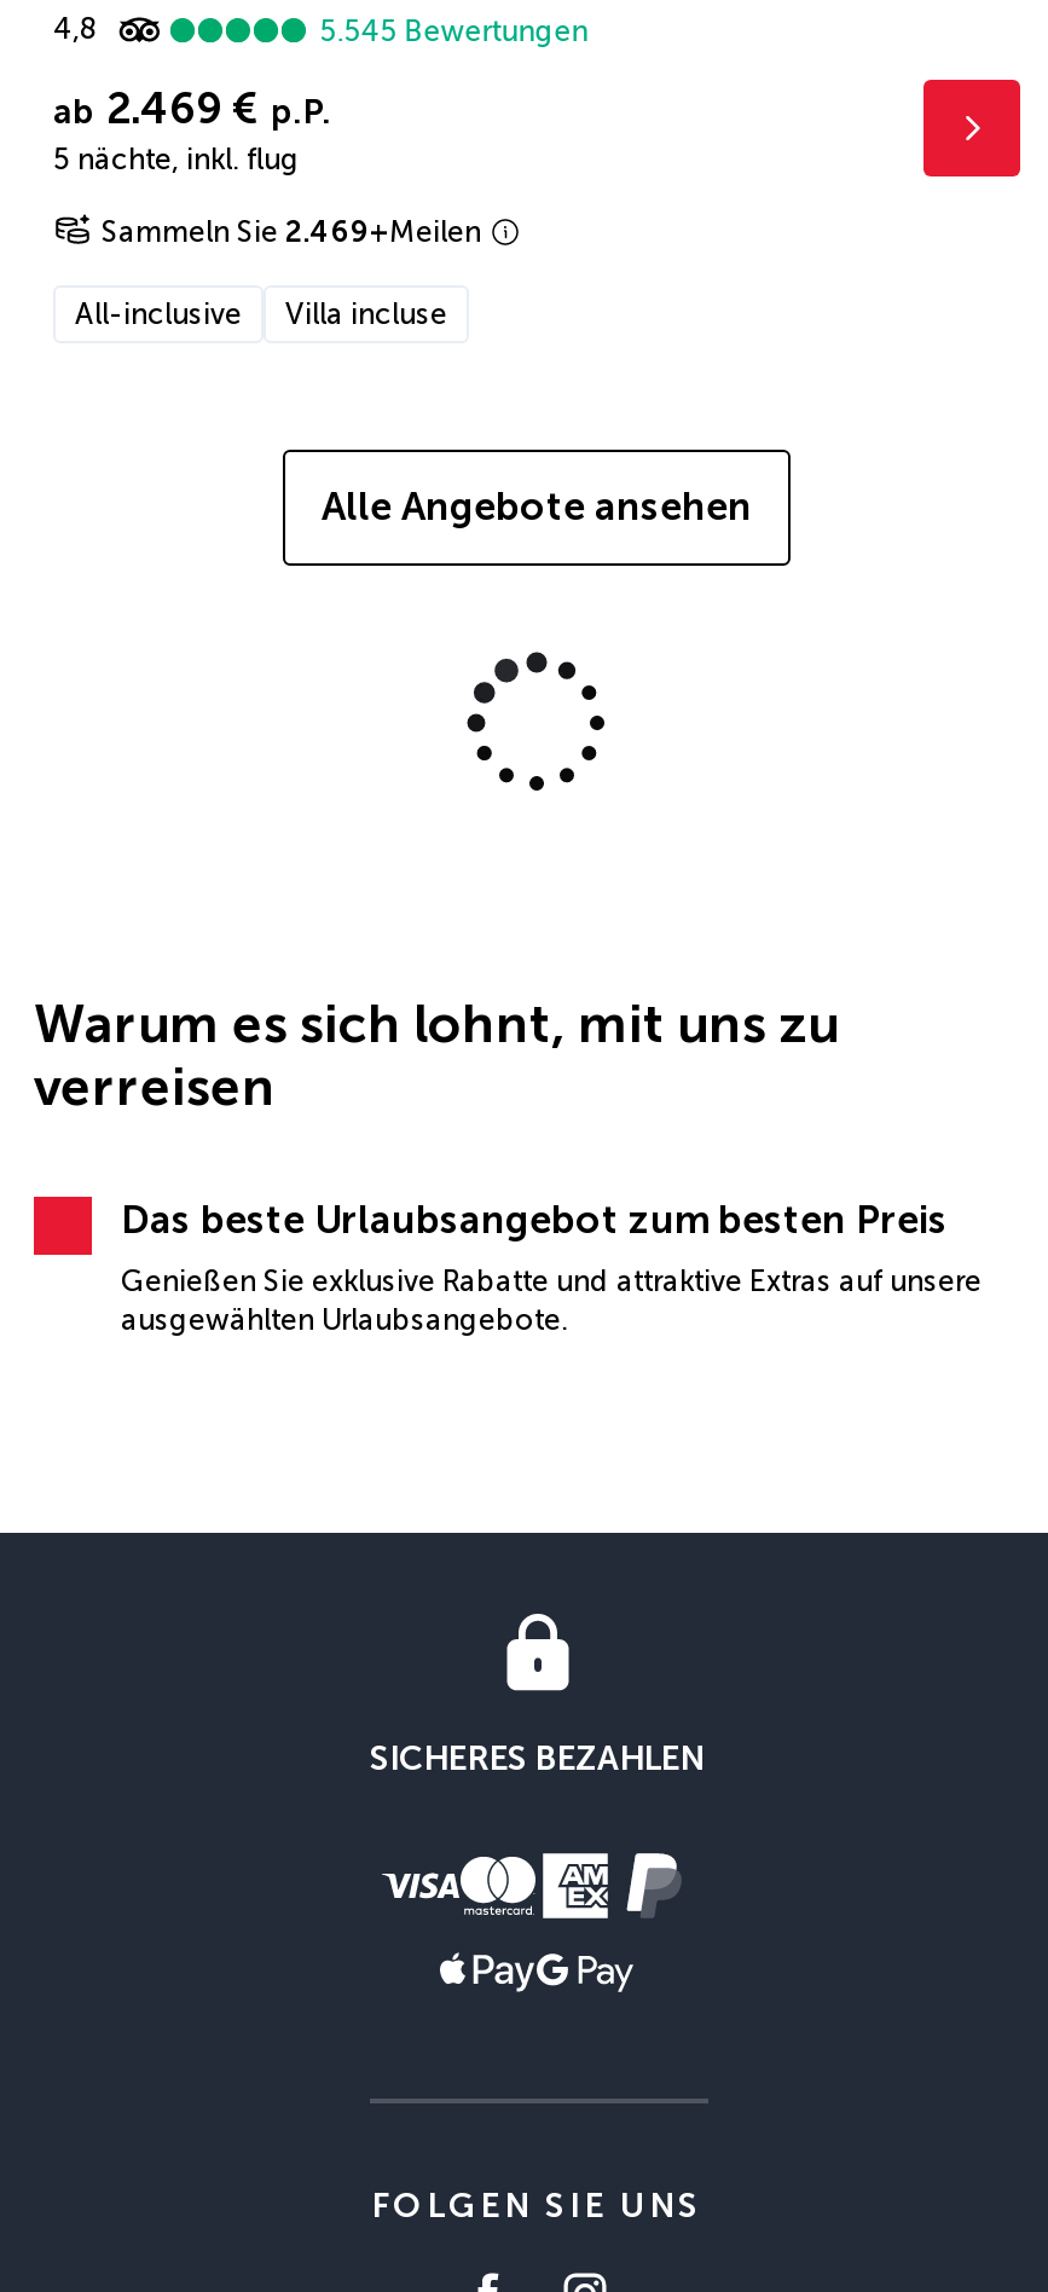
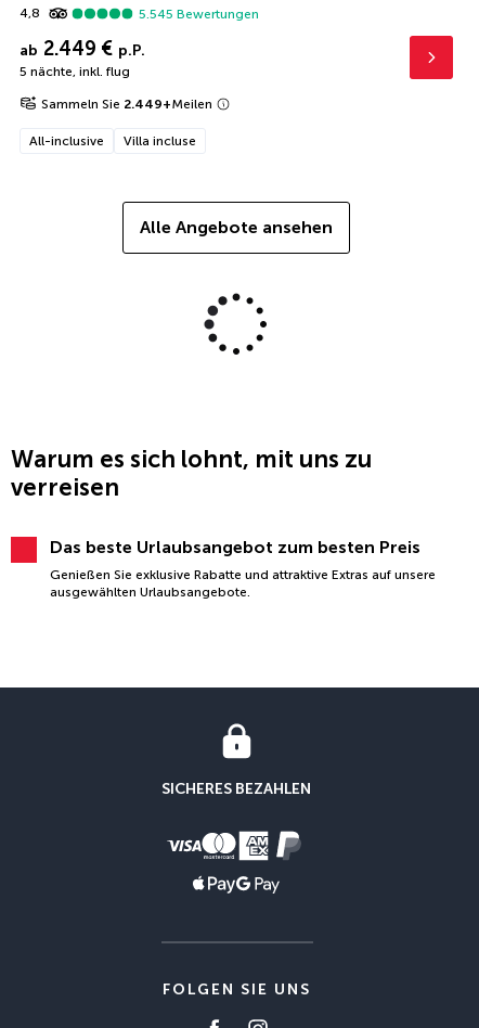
- ab 2.469 € p.P.
+ ab 2.449 € p.P.

- Sammeln Sie 2.469+Meilen
+ Sammeln Sie 2.449+Meilen
